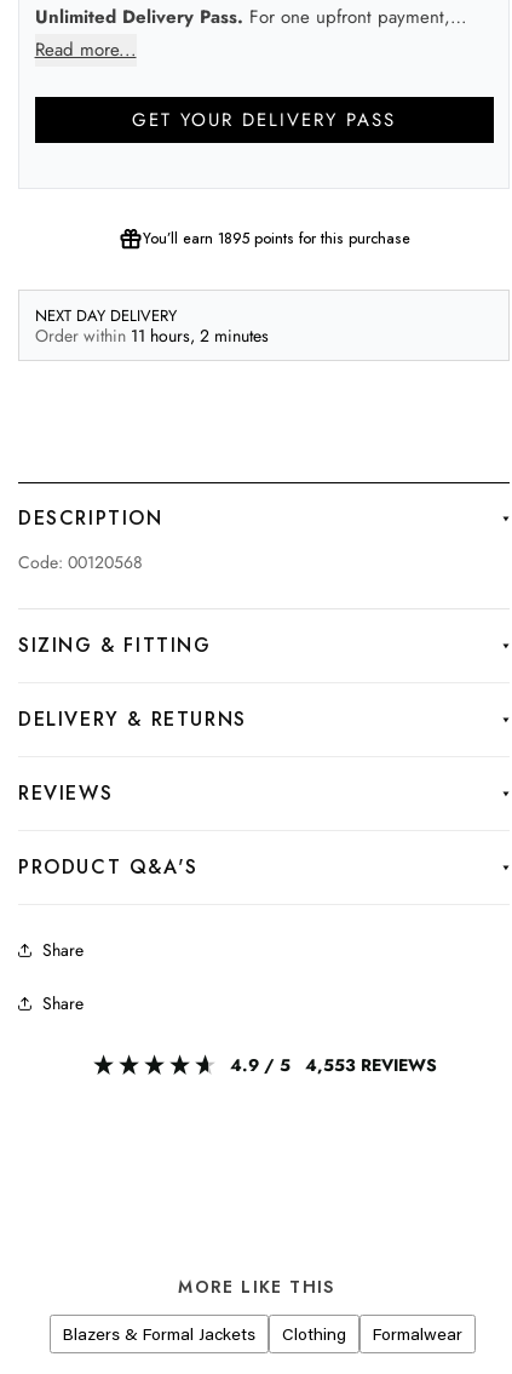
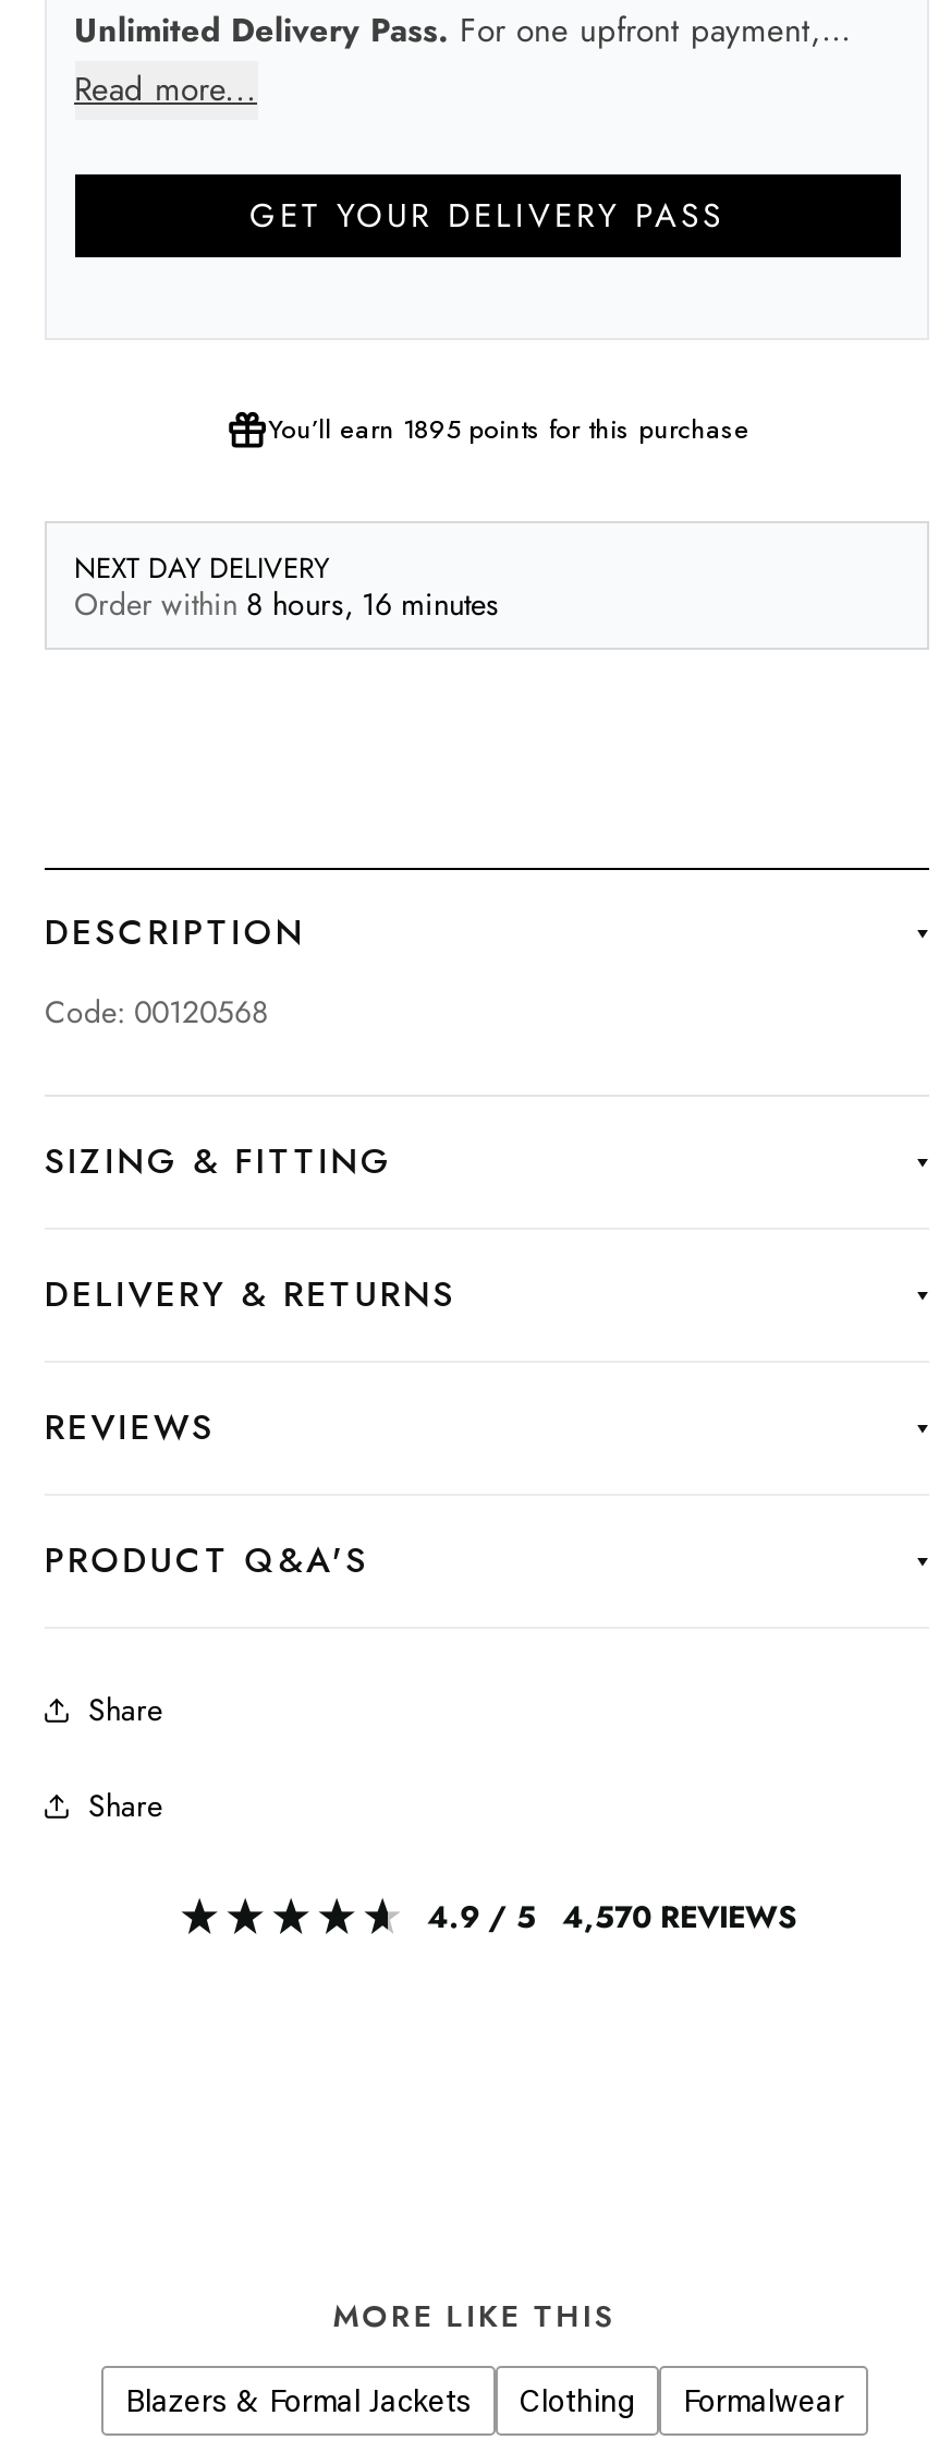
- Order within 11 hours, 2 minutes
+ Order within 8 hours, 16 minutes

- 4.9 / 5 4,553 REVIEWS
+ 4.9 / 5 4,570 REVIEWS
